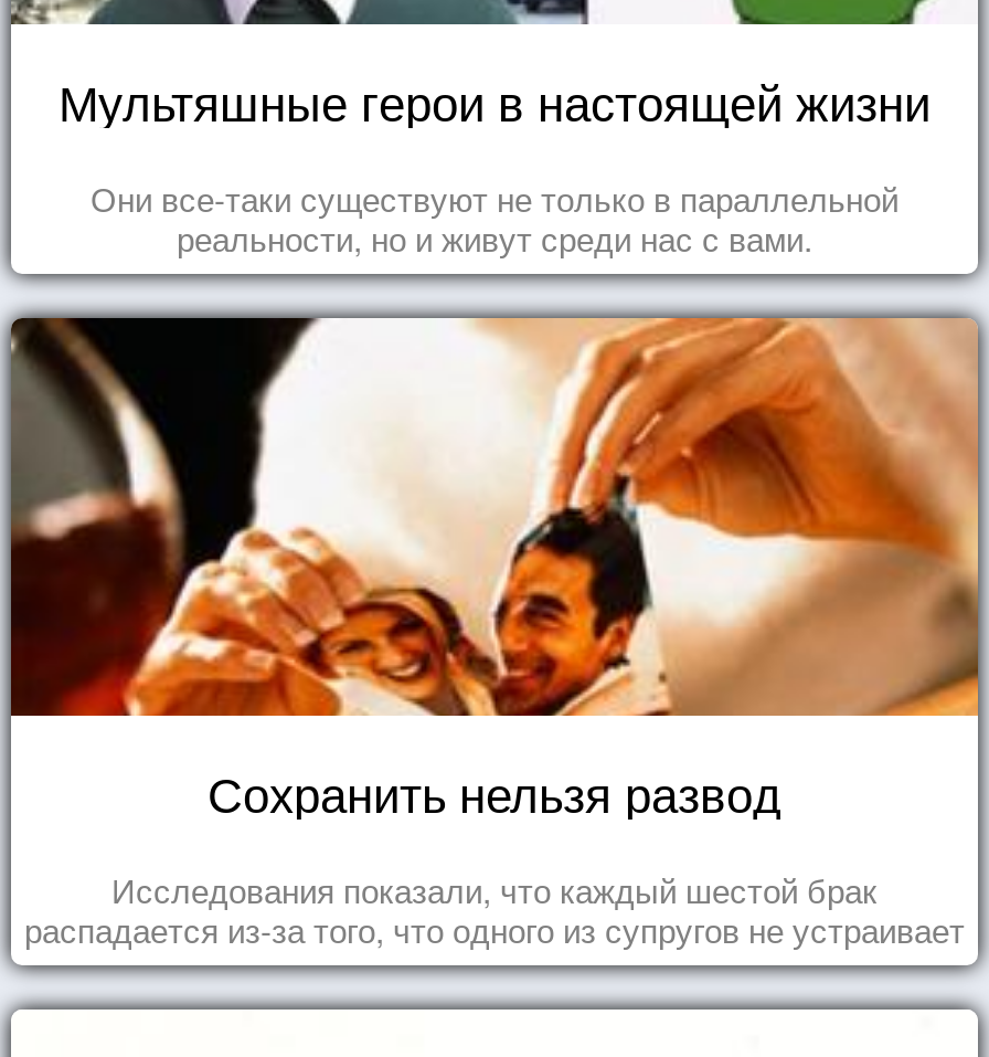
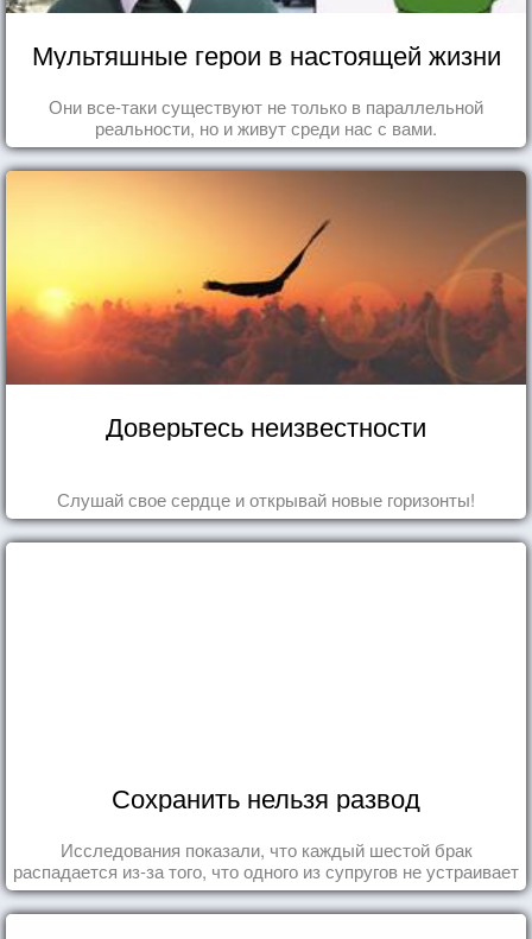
+ Доверьтесь неизвестности
+ Слушай свое сердце и открывай новые горизонты!

- [image]
+ [image]
